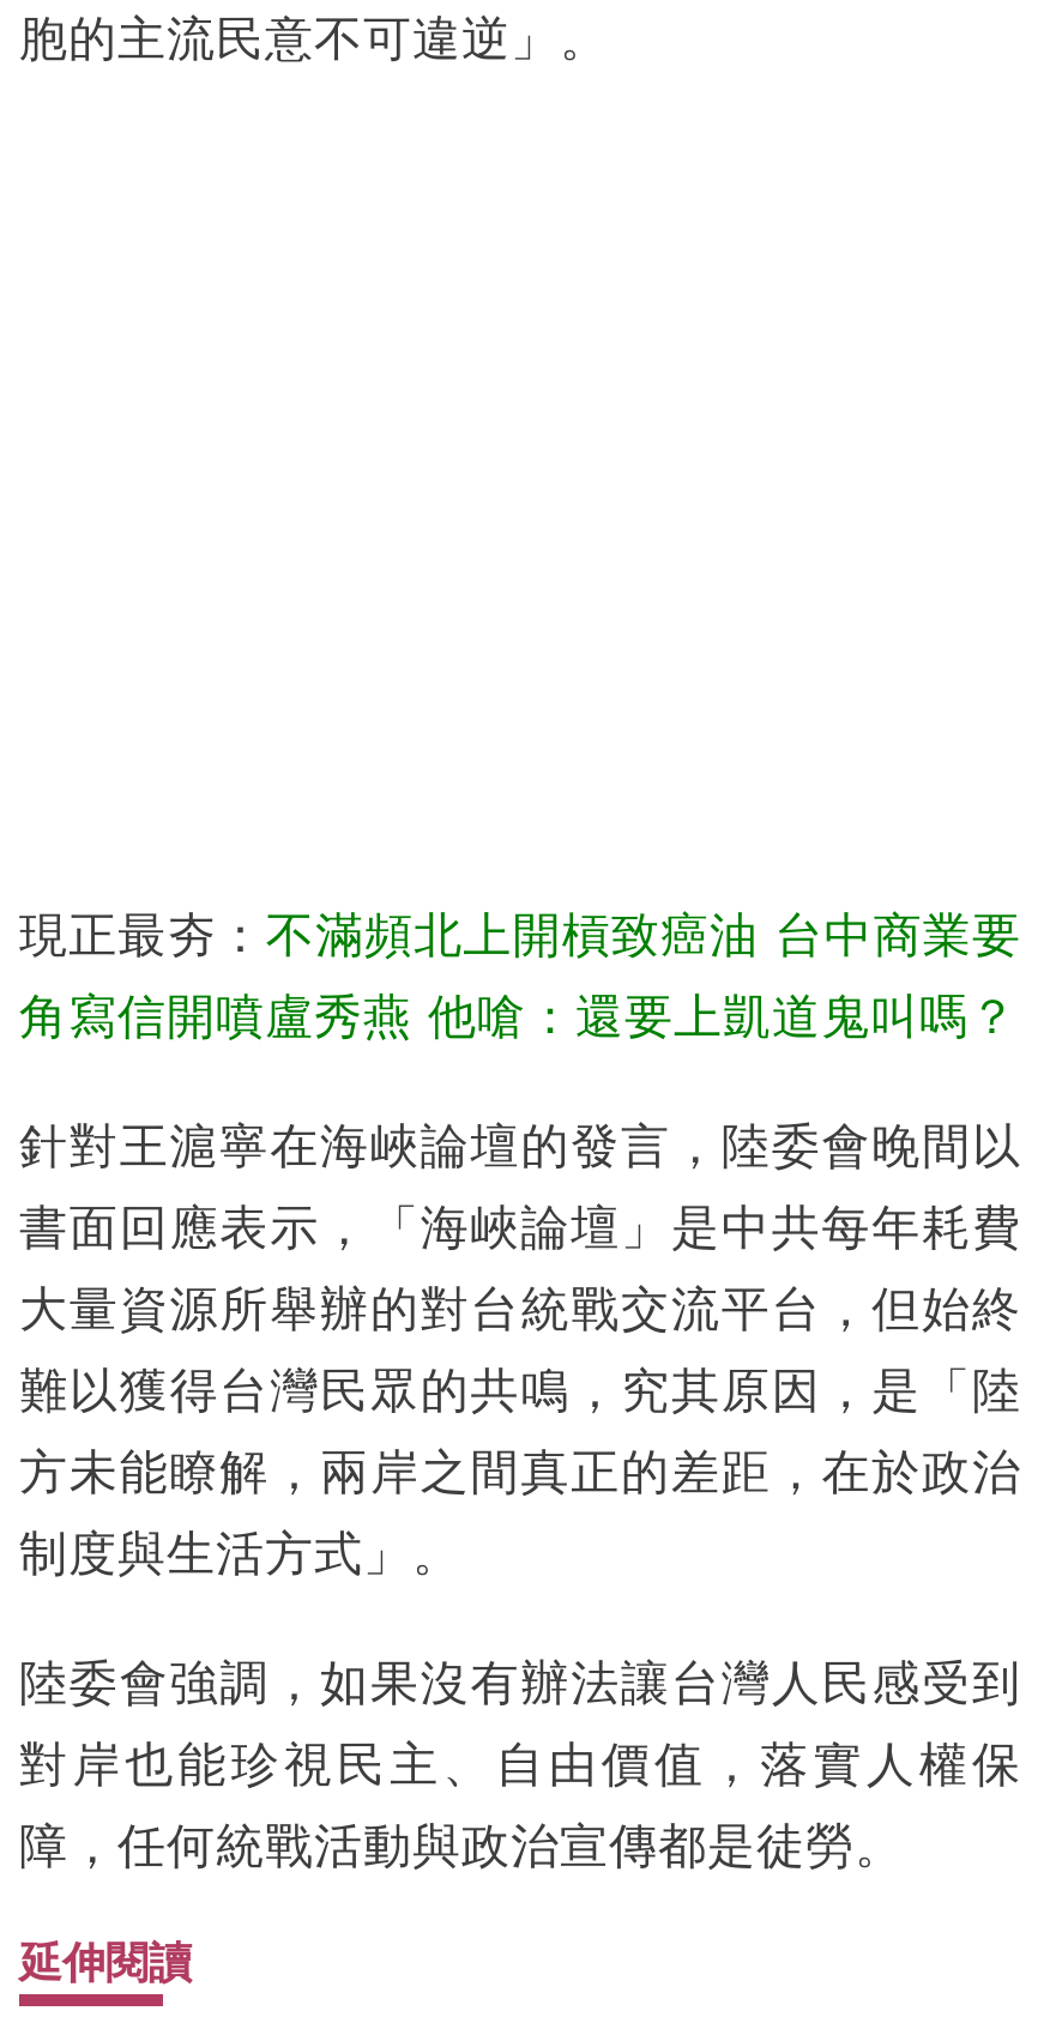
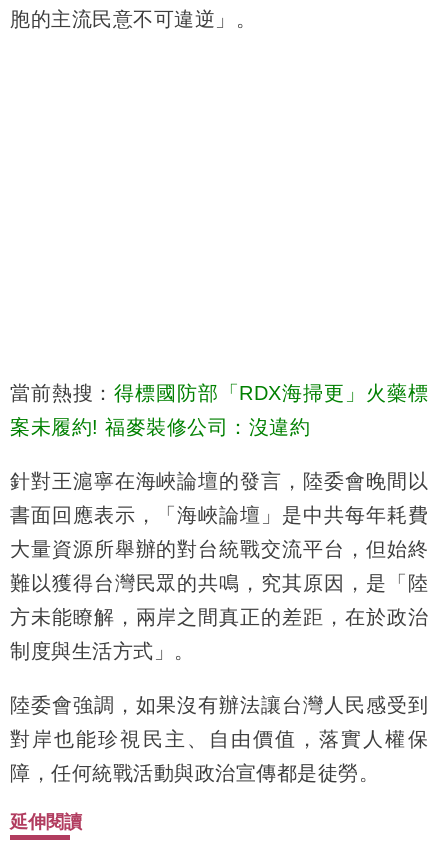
- 現正最夯：不滿頻北上開槓致癌油 台中商業要
+ 當前熱搜：得標國防部「RDX海掃更」火藥標

- 角寫信開噴盧秀燕 他嗆：還要上凱道鬼叫嗎？
+ 案未履約! 福麥裝修公司：沒違約
